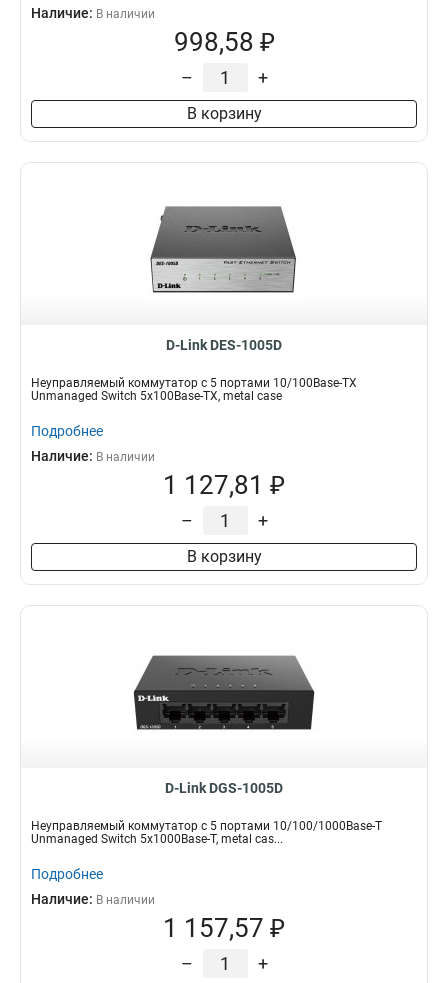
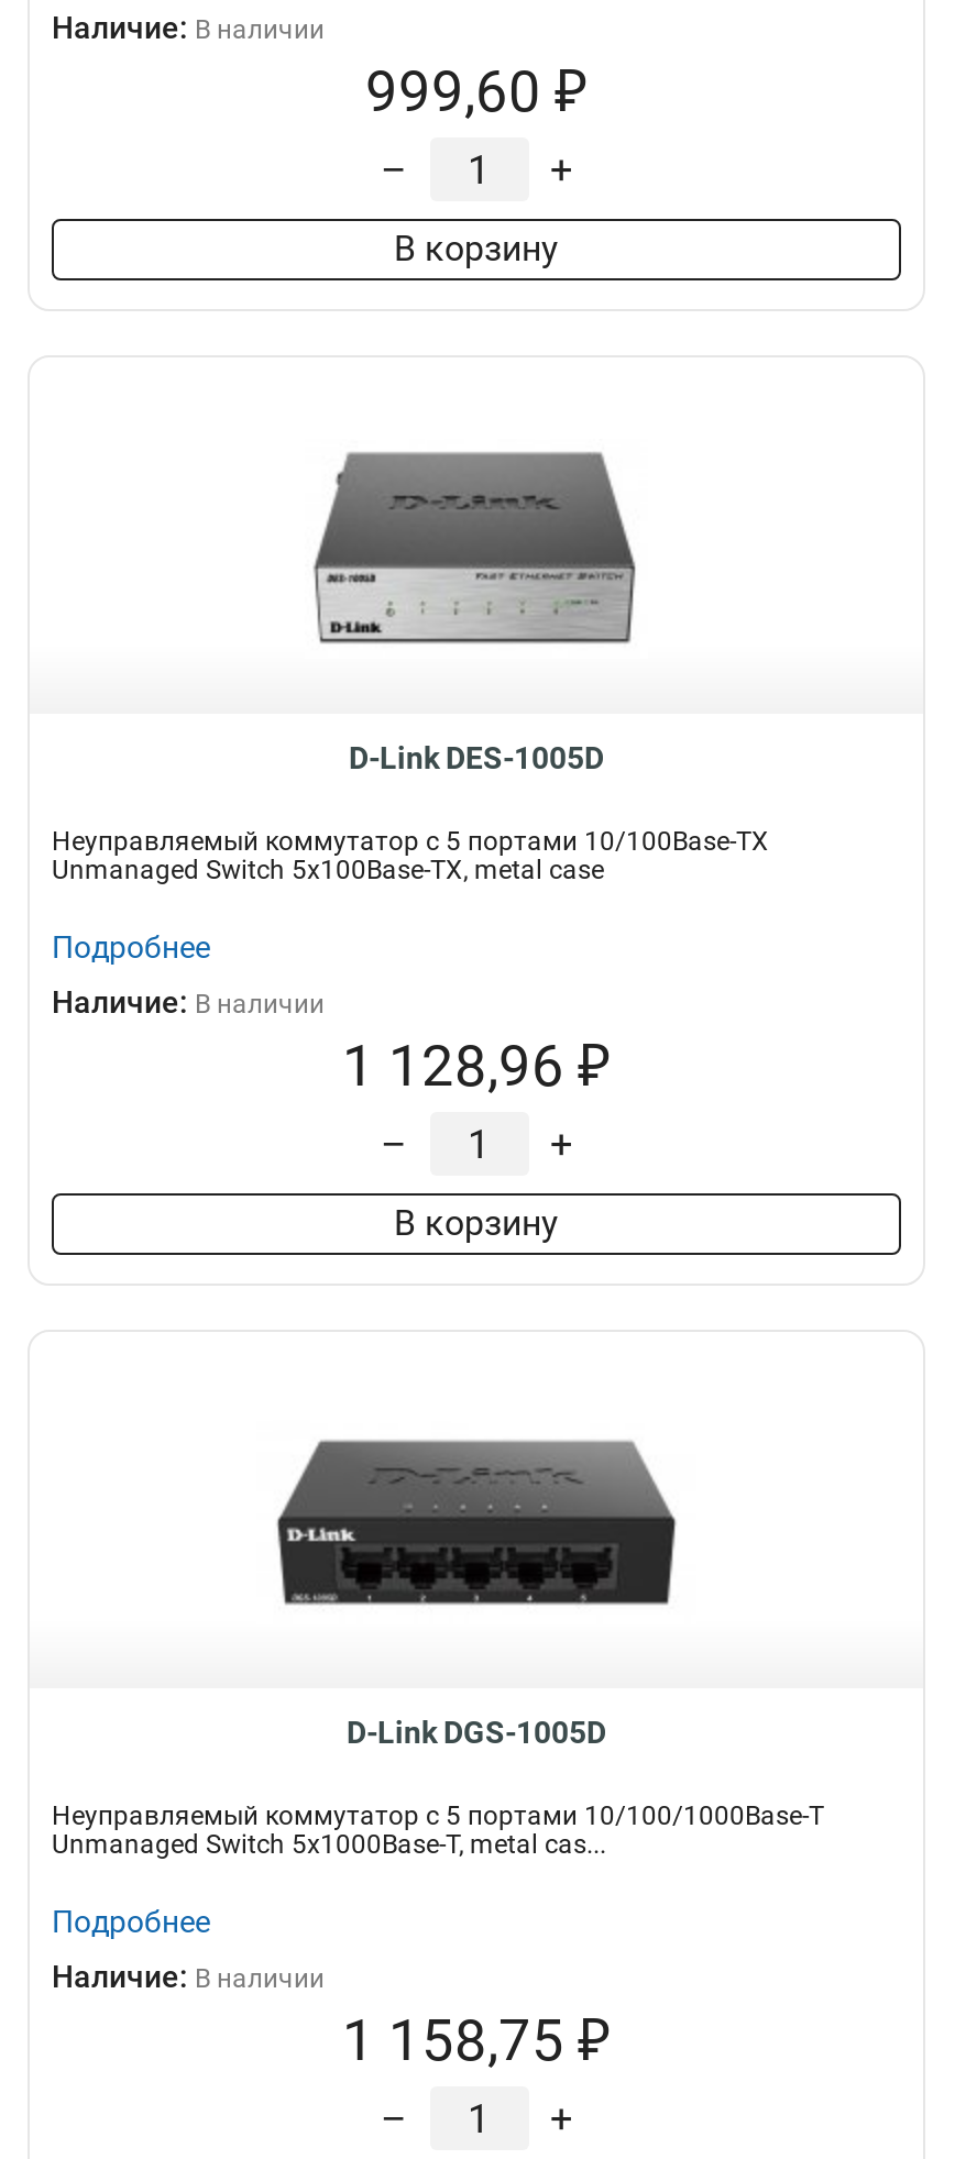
- 998,58 ₽
+ 999,60 ₽

- 1 127,81 ₽
+ 1 128,96 ₽

- 1 157,57 ₽
+ 1 158,75 ₽
